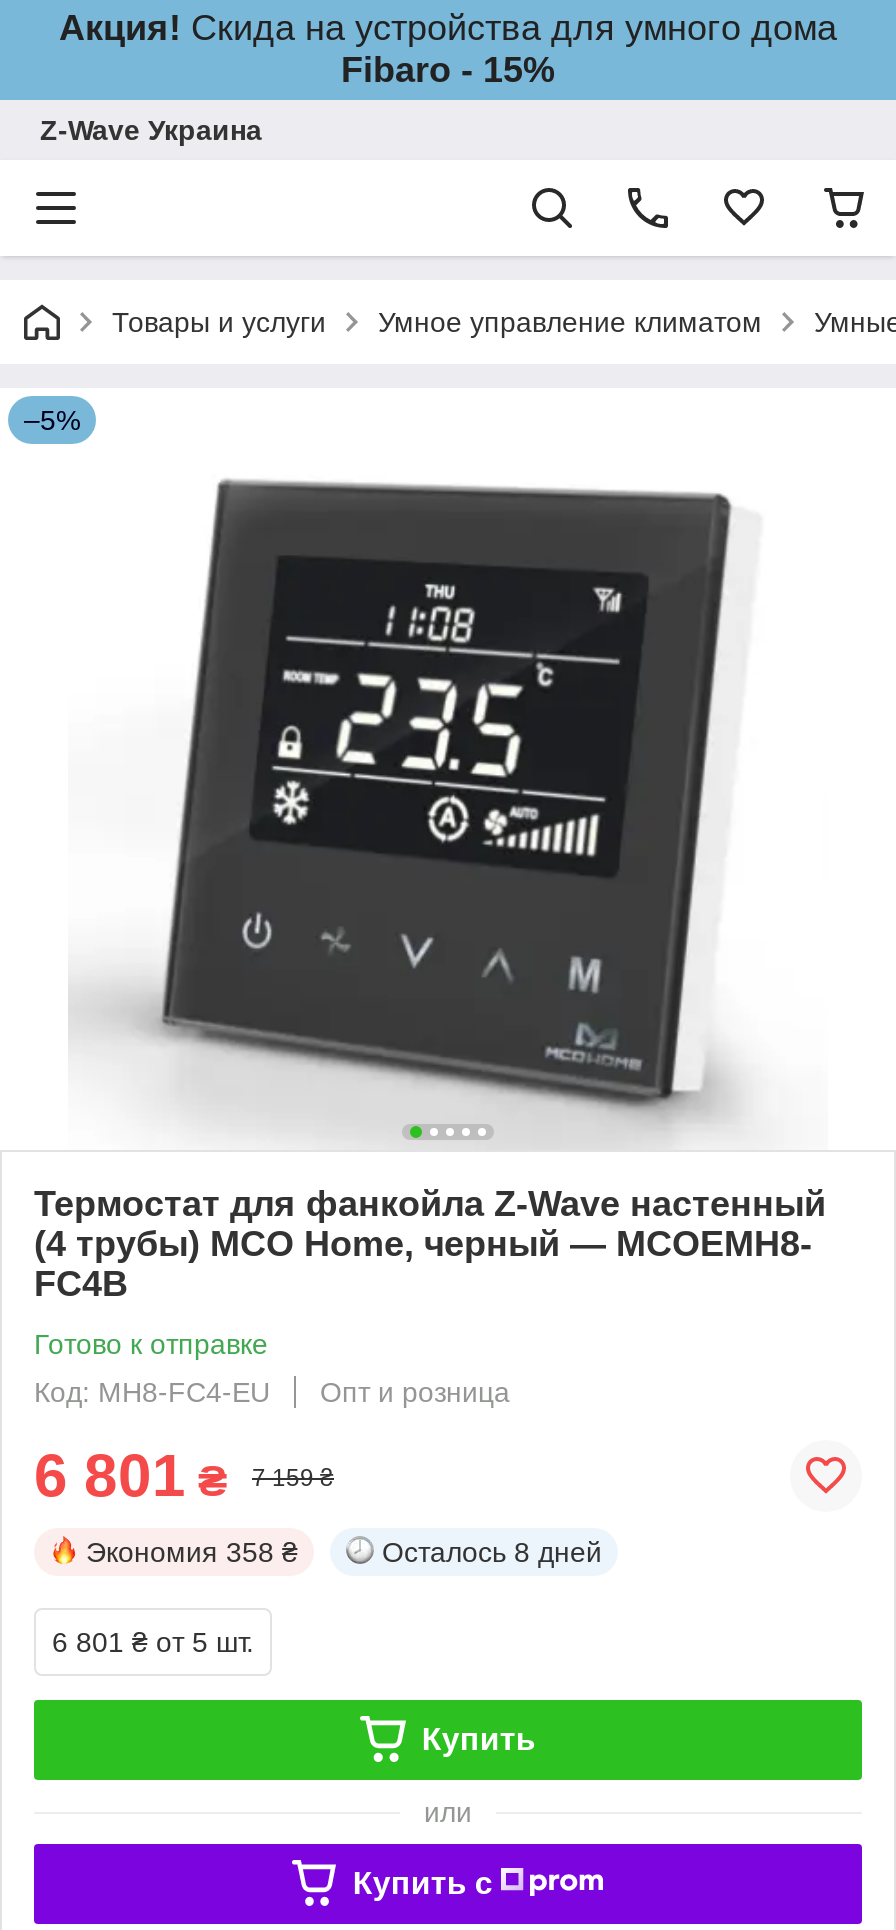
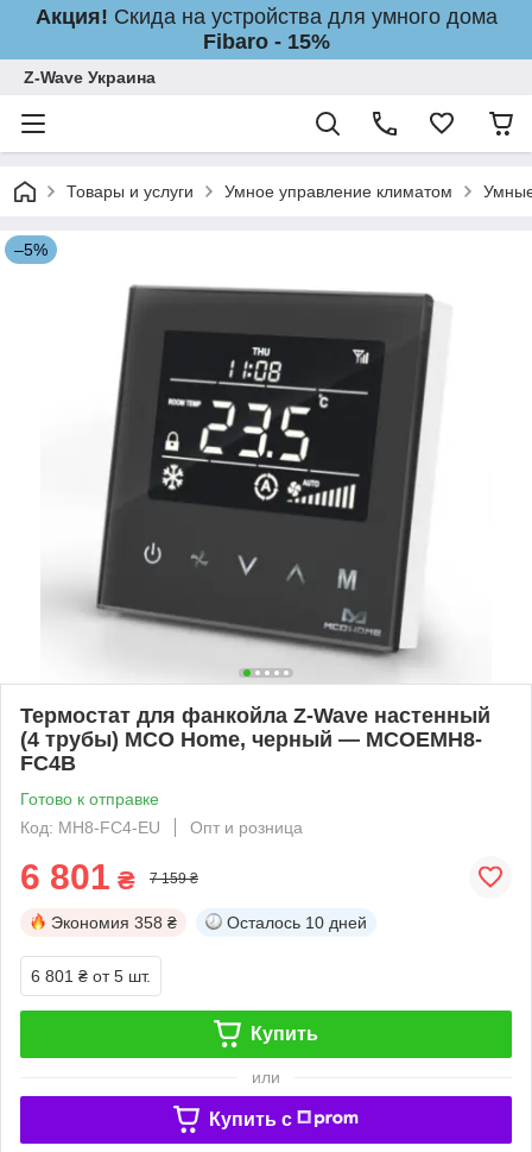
- Осталось 8 дней
+ Осталось 10 дней
